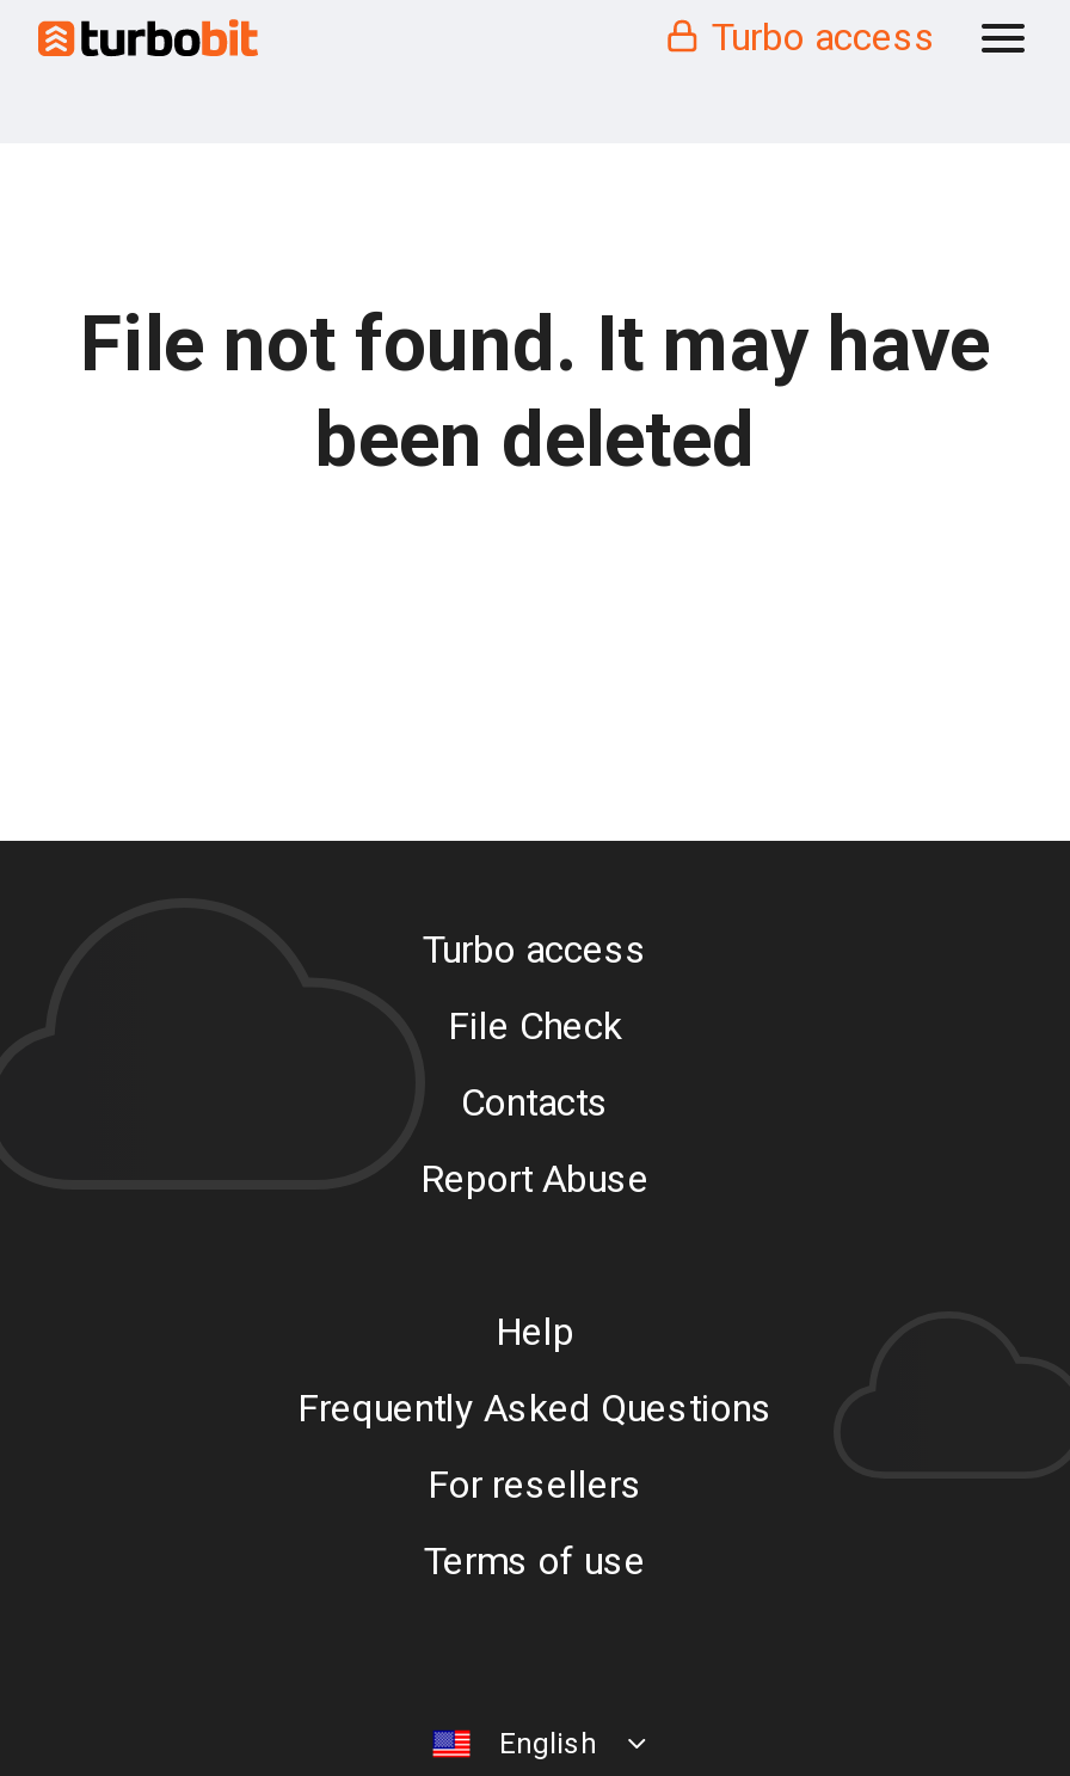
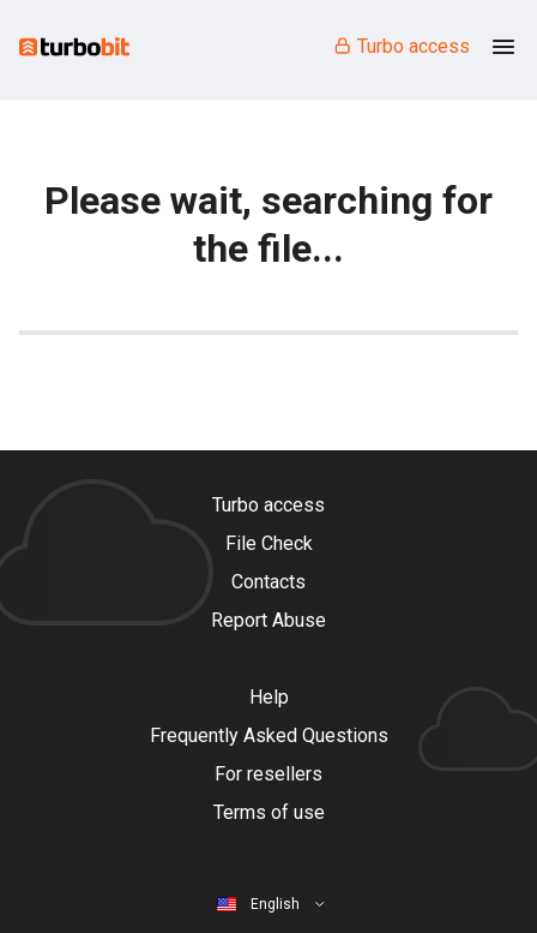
- File not found. It may have
- been deleted
+ Please wait, searching for
+ the file...
